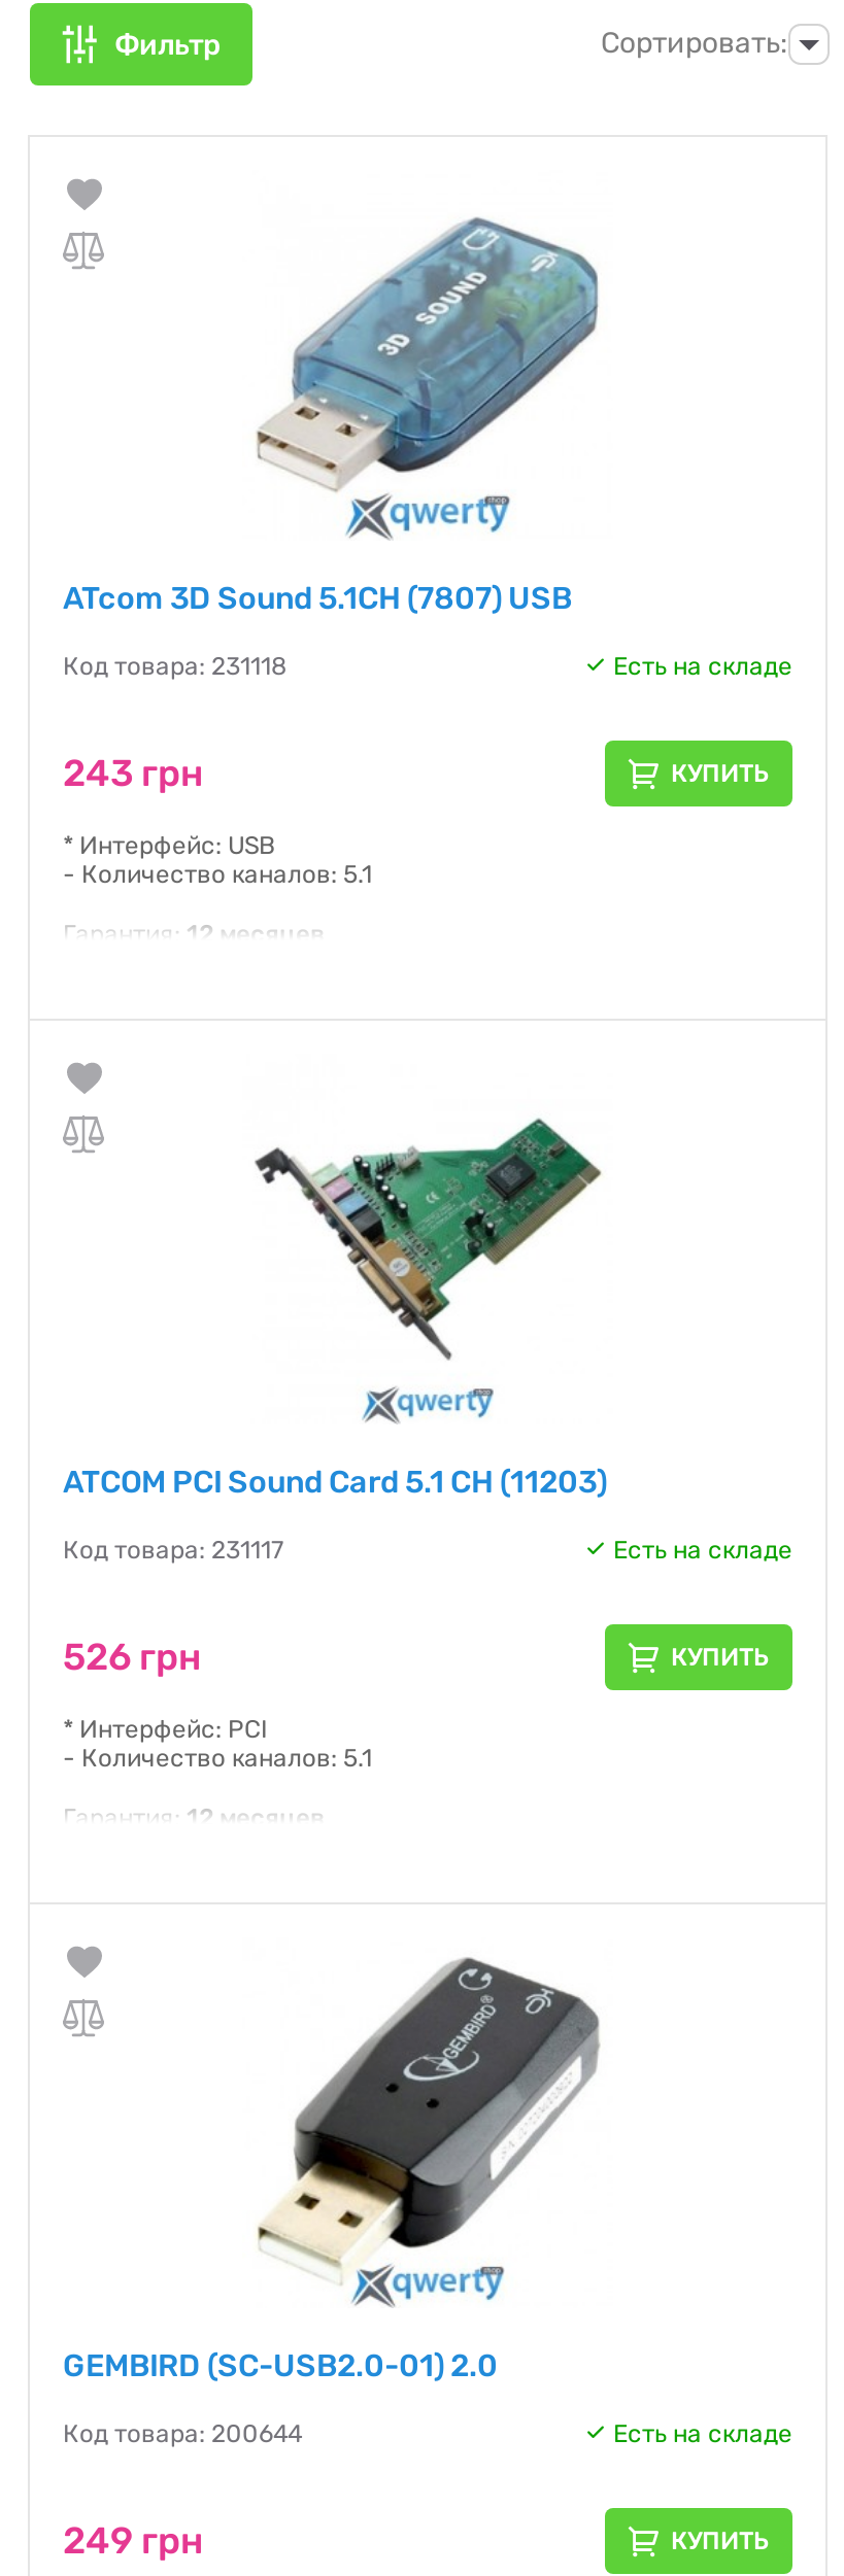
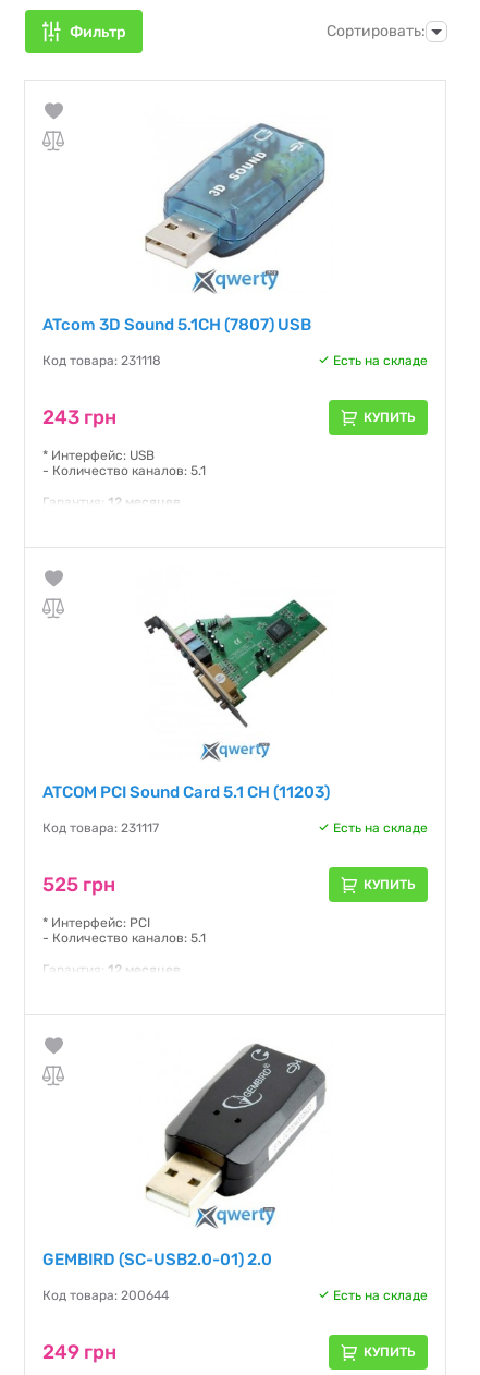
- 526 грн
+ 525 грн
